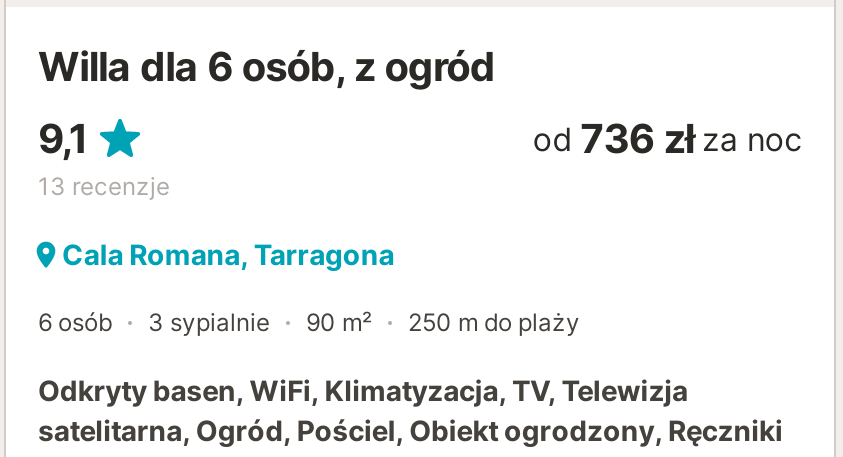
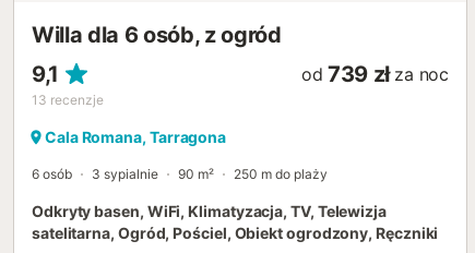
- od 736 zł za noc
+ od 739 zł za noc
